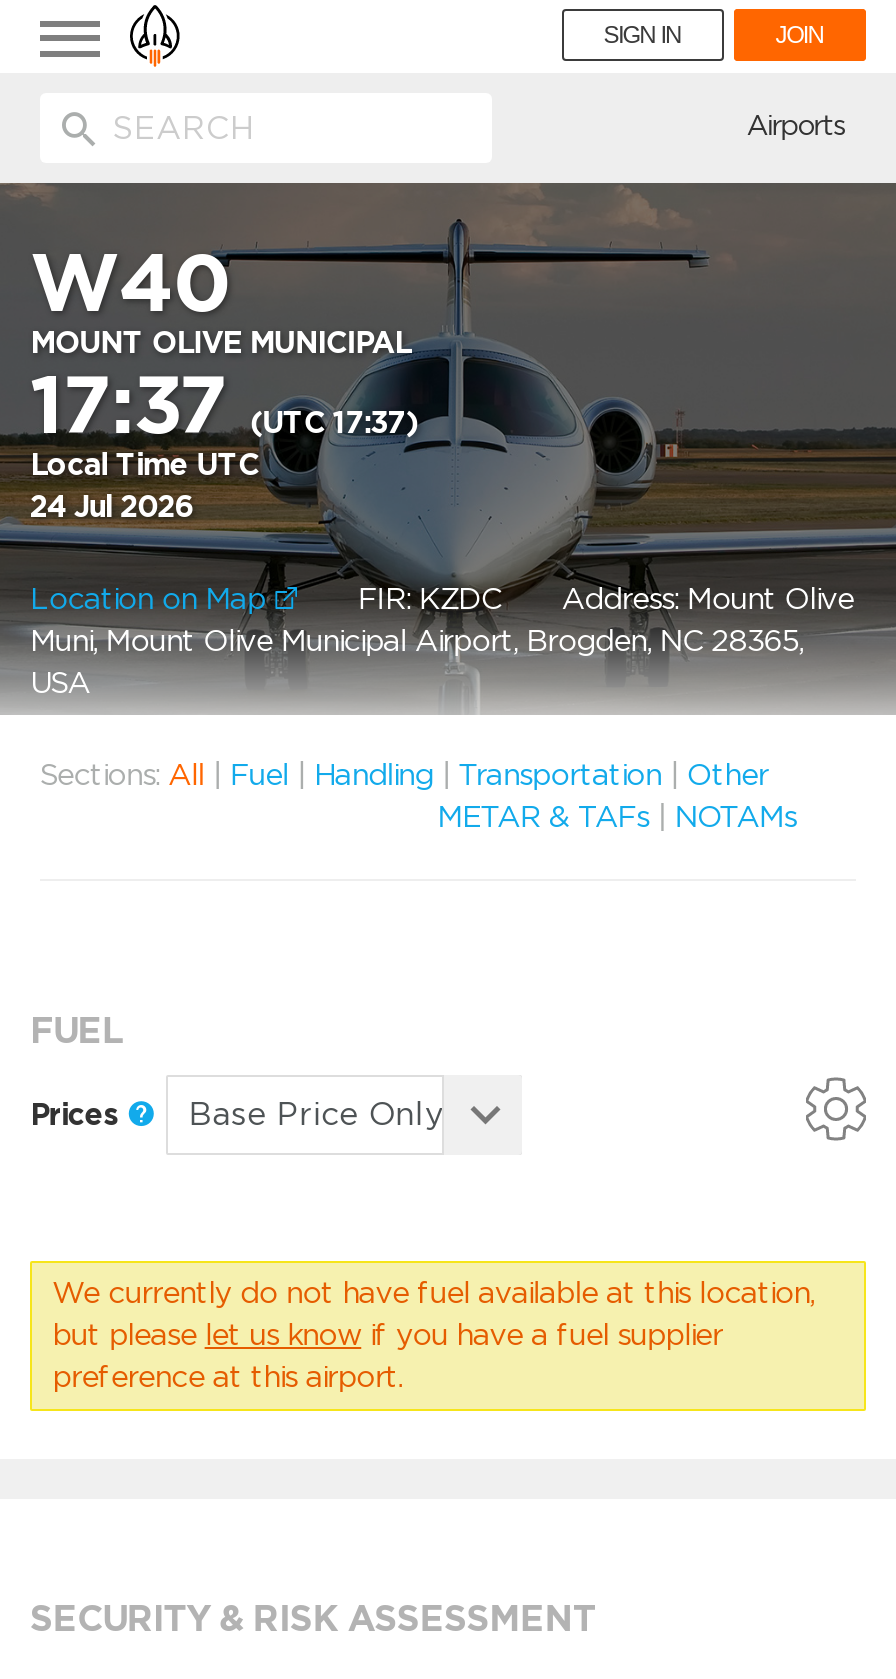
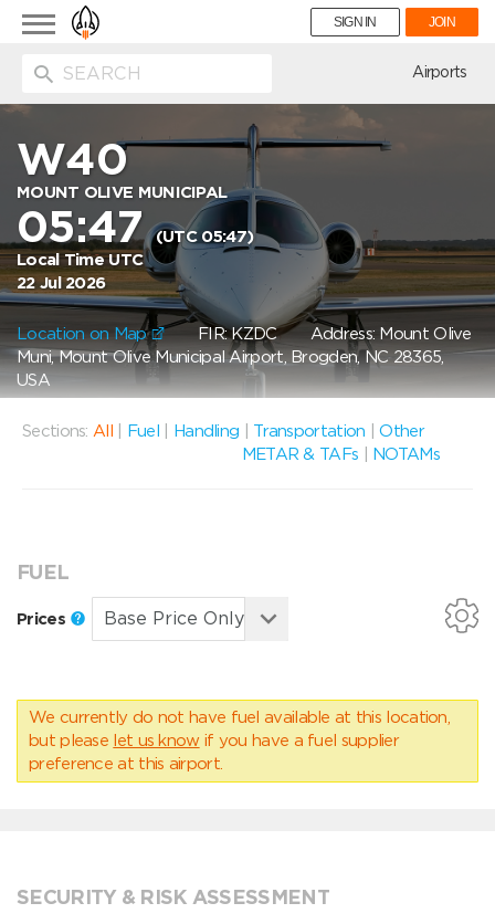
- 17:37 (UTC 17:37)
+ 05:47 (UTC 05:47)

- 24 Jul 2026
+ 22 Jul 2026
